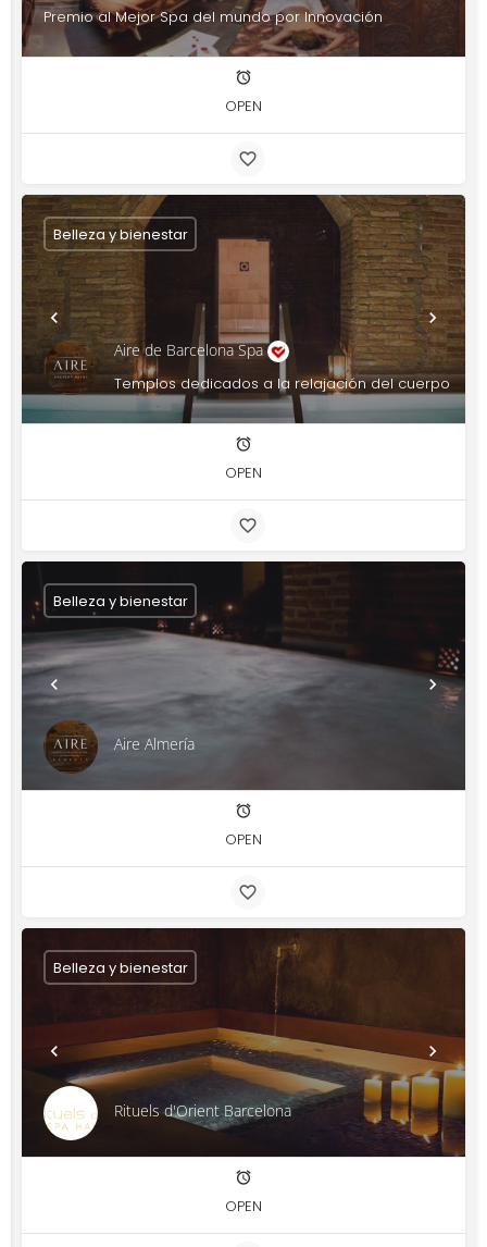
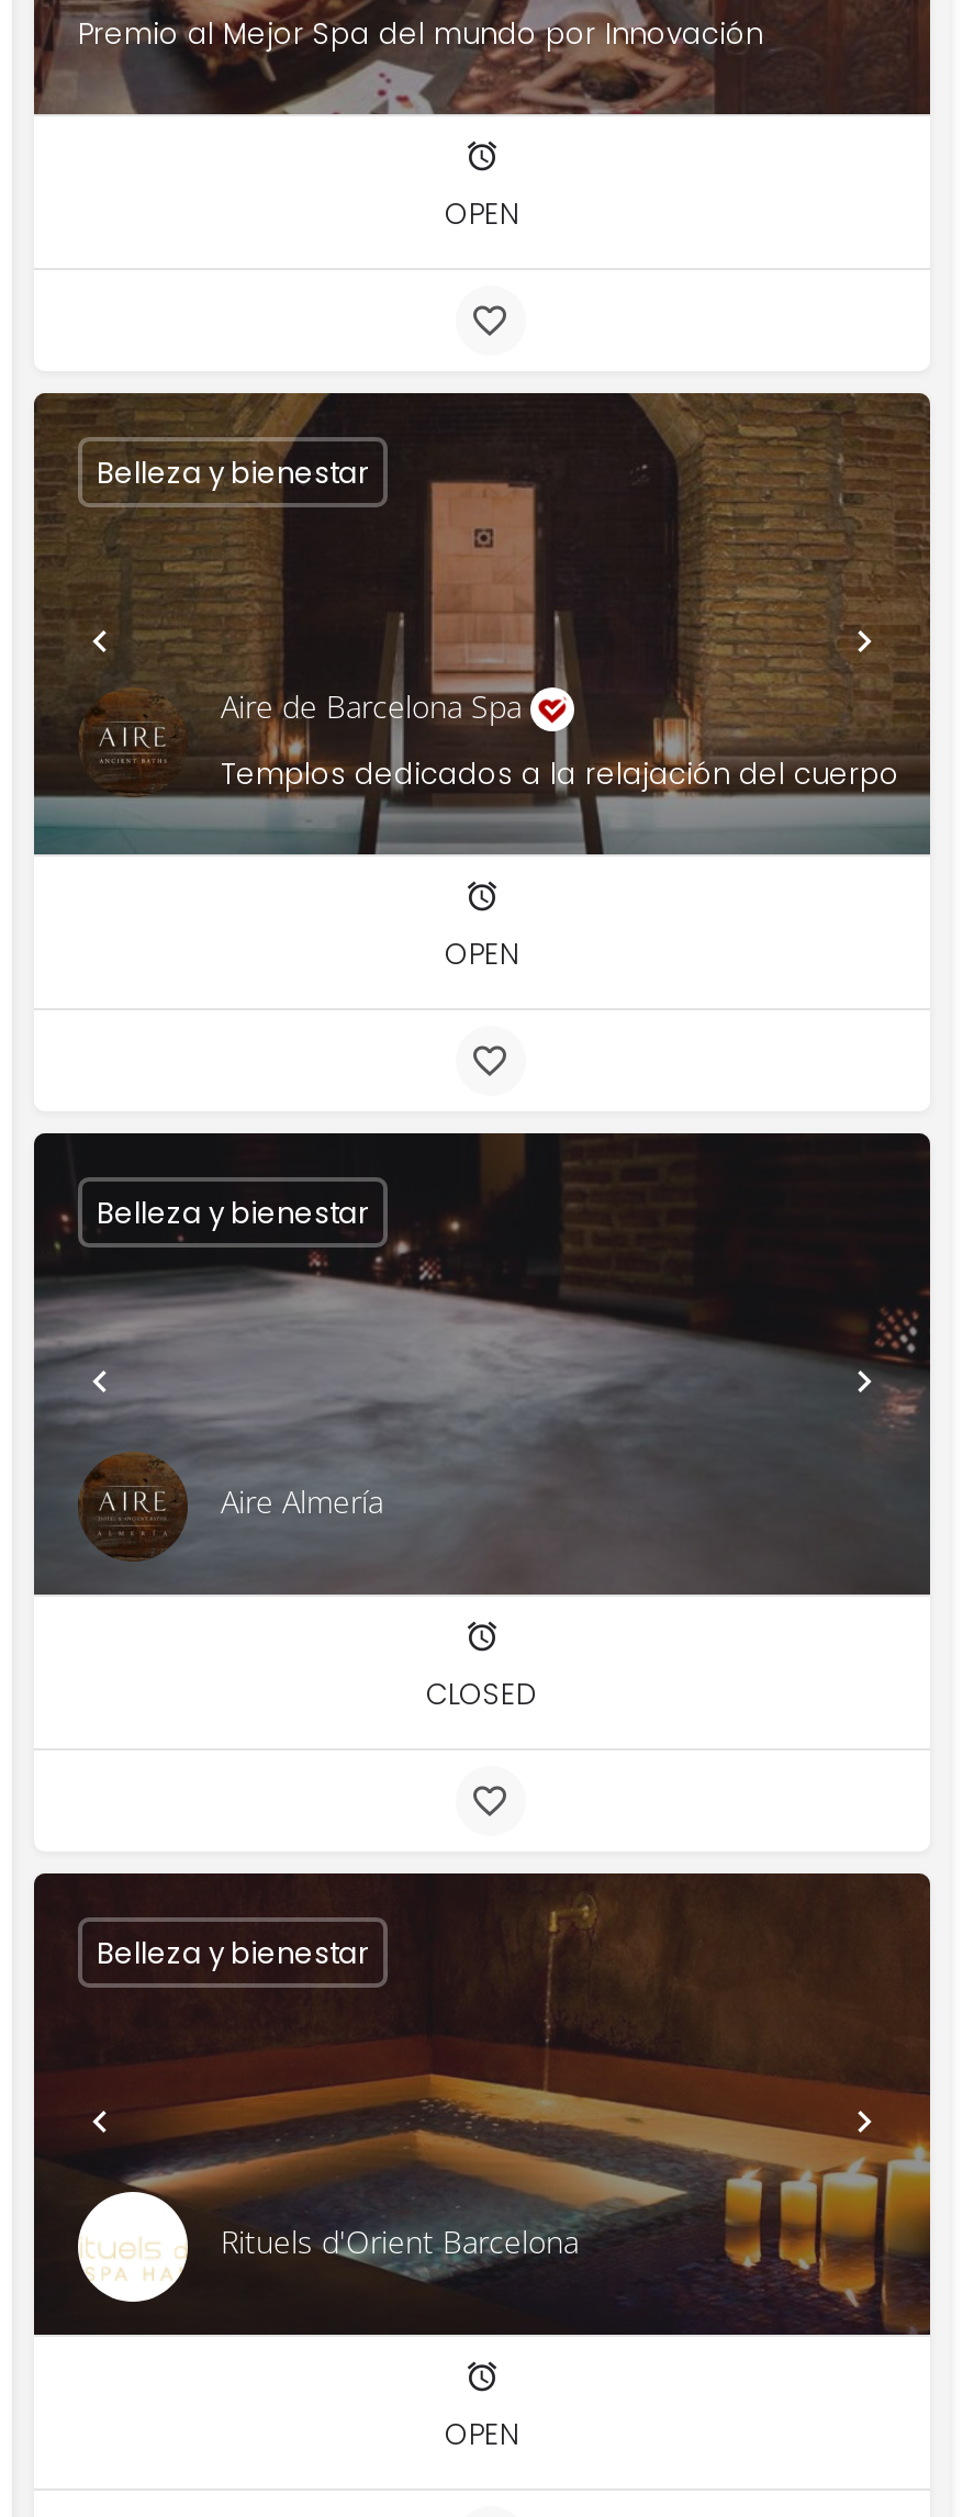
- OPEN
+ CLOSED
